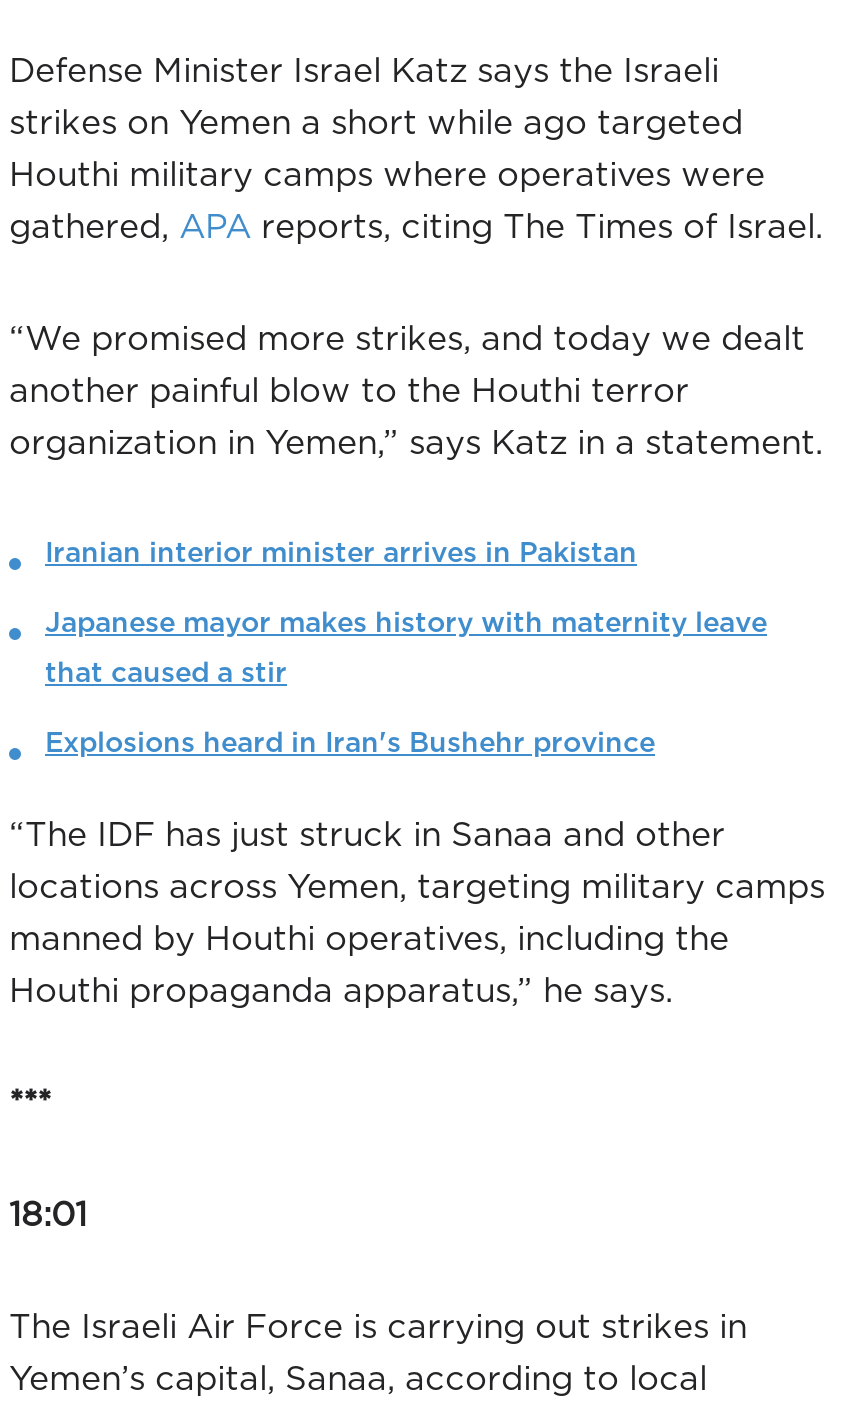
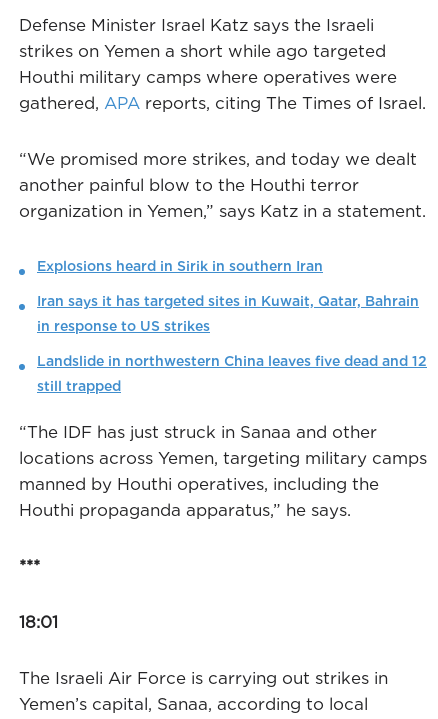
- Iranian interior minister arrives in Pakistan
- Japanese mayor makes history with maternity leave
- that caused a stir
- Explosions heard in Iran's Bushehr province
+ Explosions heard in Sirik in southern Iran
+ Iran says it has targeted sites in Kuwait, Qatar, Bahrain
+ in response to US strikes
+ Landslide in northwestern China leaves five dead and 12
+ still trapped
